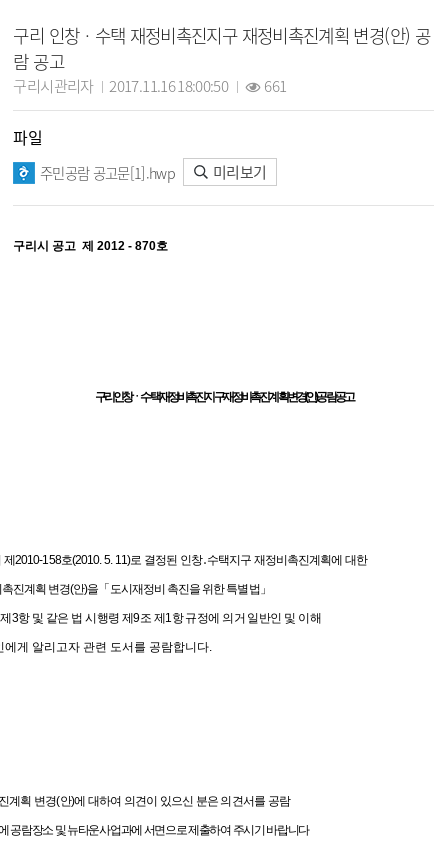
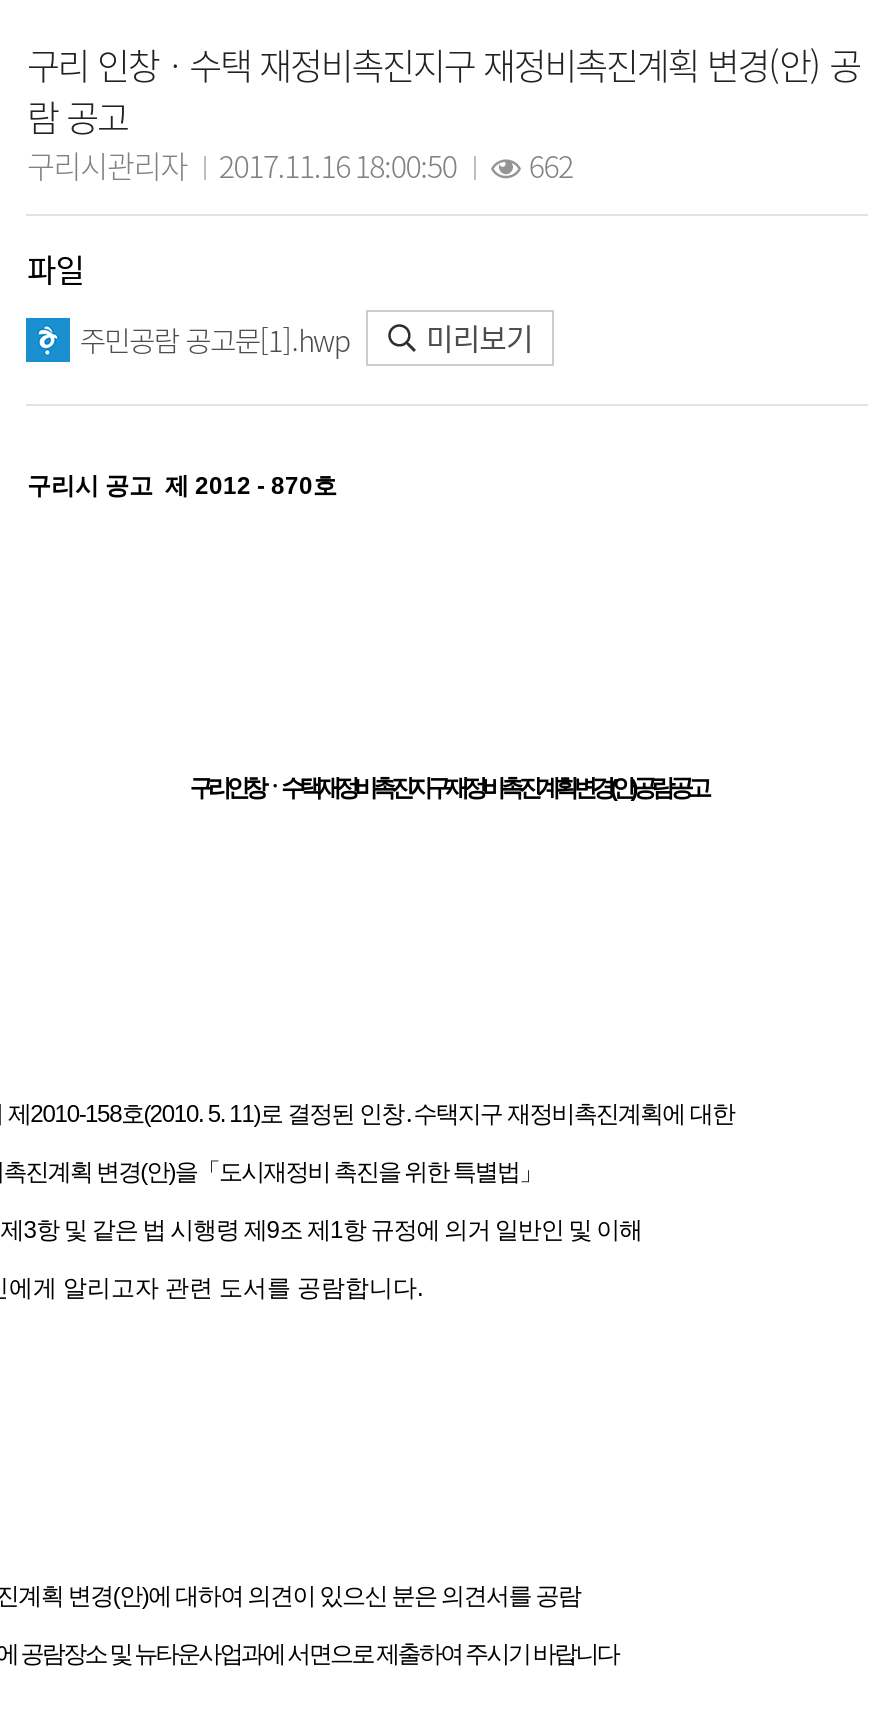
- 구리시관리자 2017.11.16 18:00:50 661
+ 구리시관리자 2017.11.16 18:00:50 662
